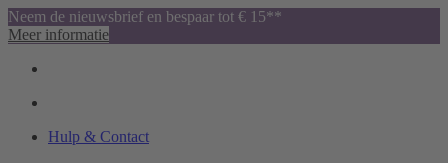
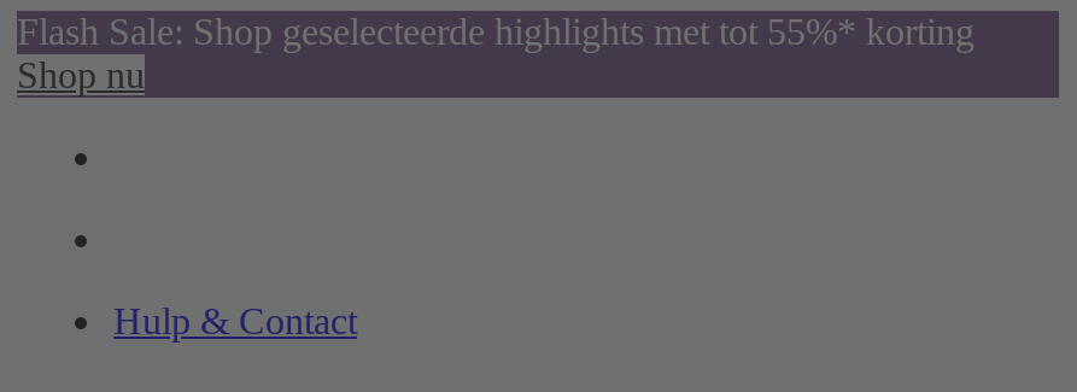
- Neem de nieuwsbrief en bespaar tot € 15**
- Meer informatie
+ Flash Sale: Shop geselecteerde highlights met tot 55%* korting
+ Shop nu
